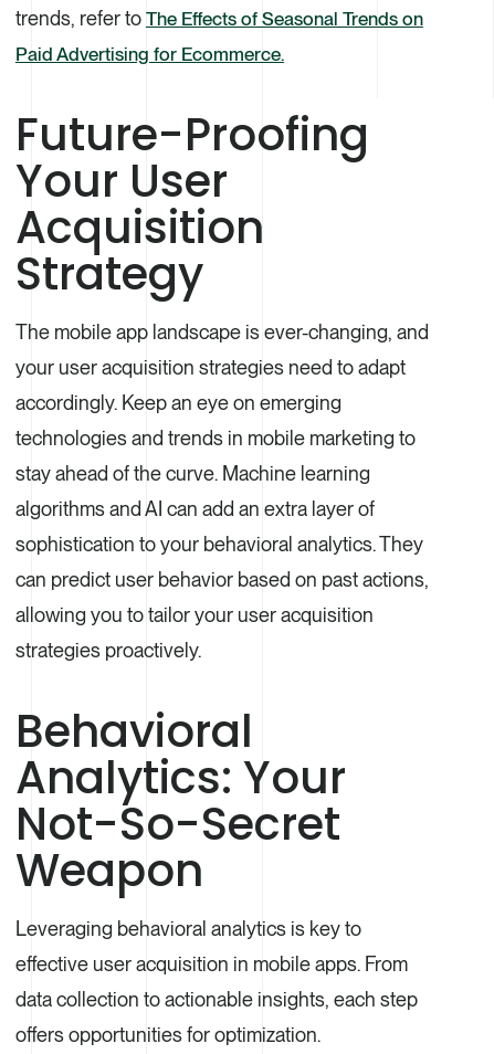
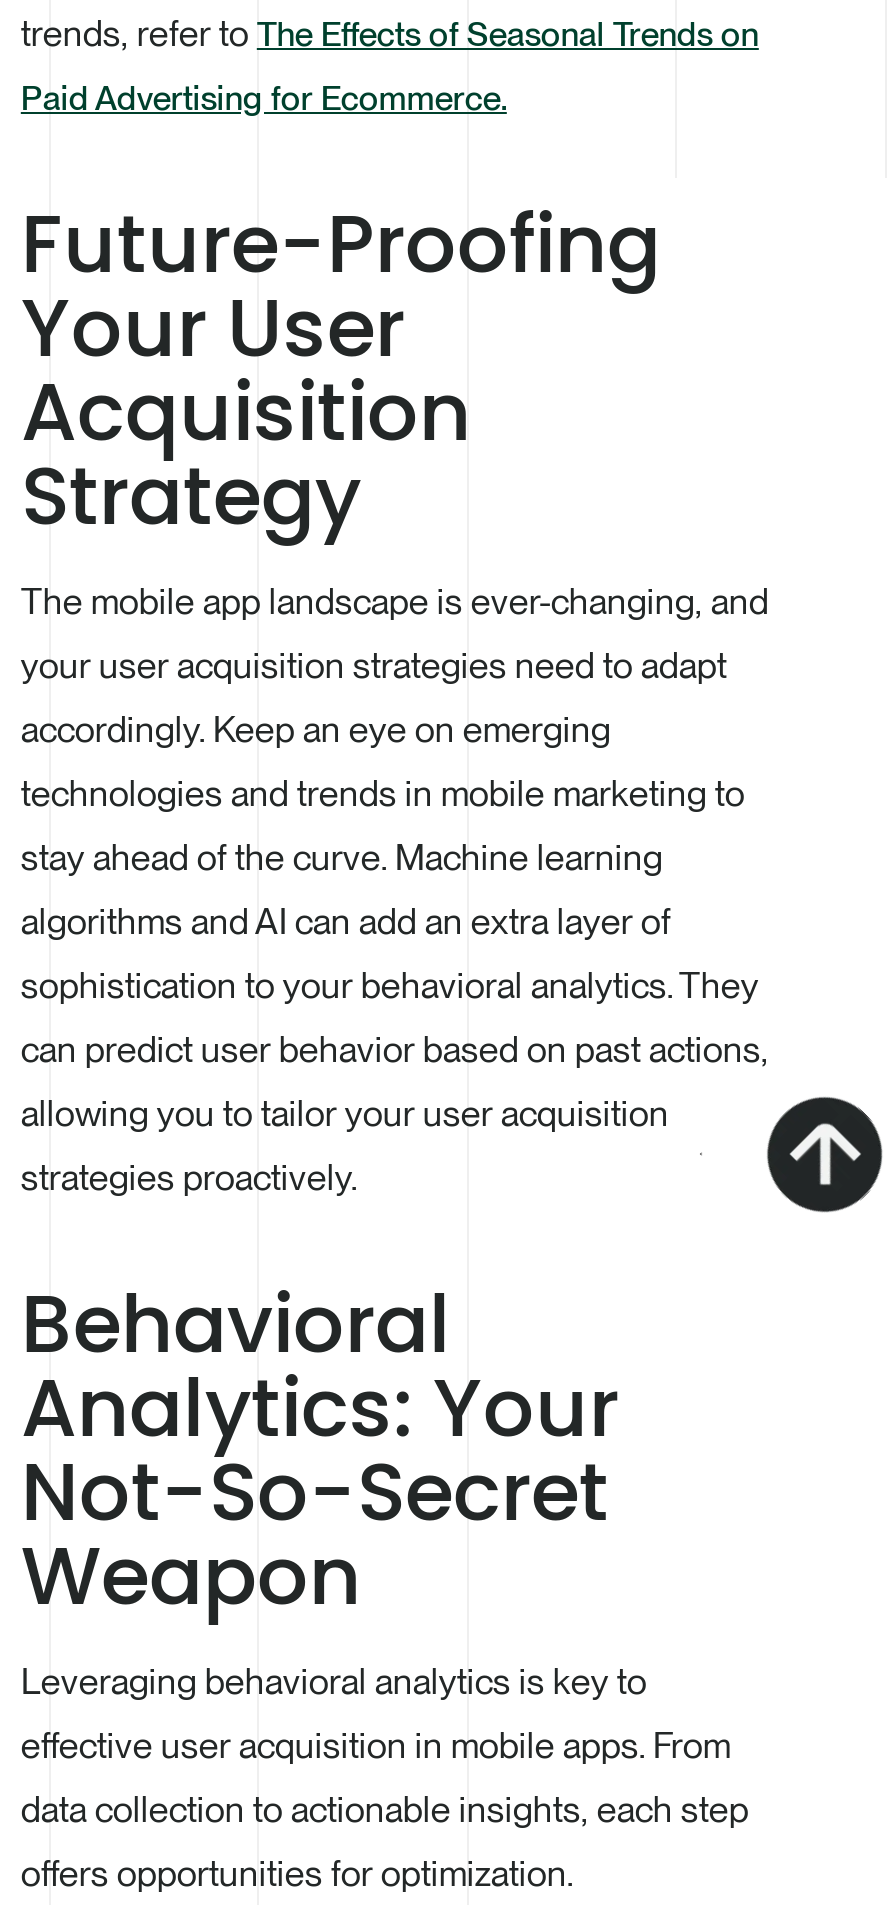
+ [image]
